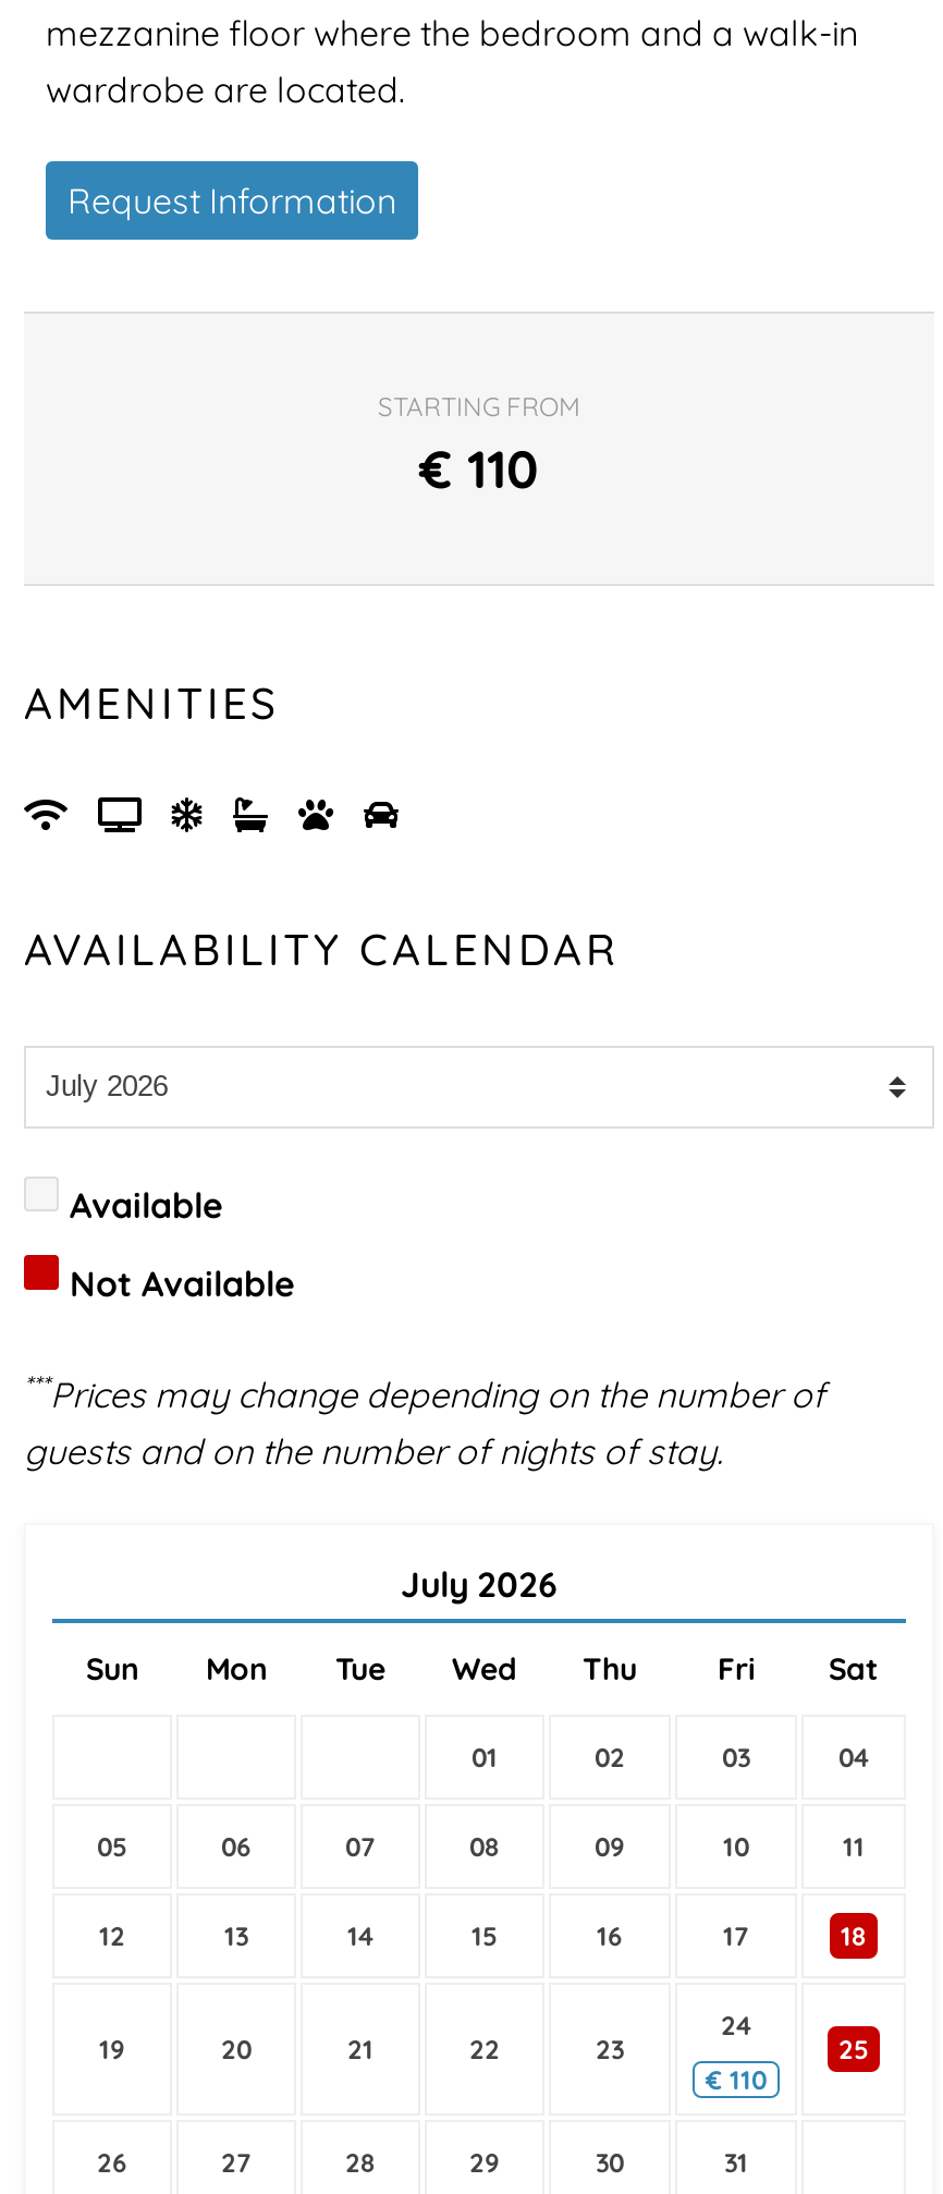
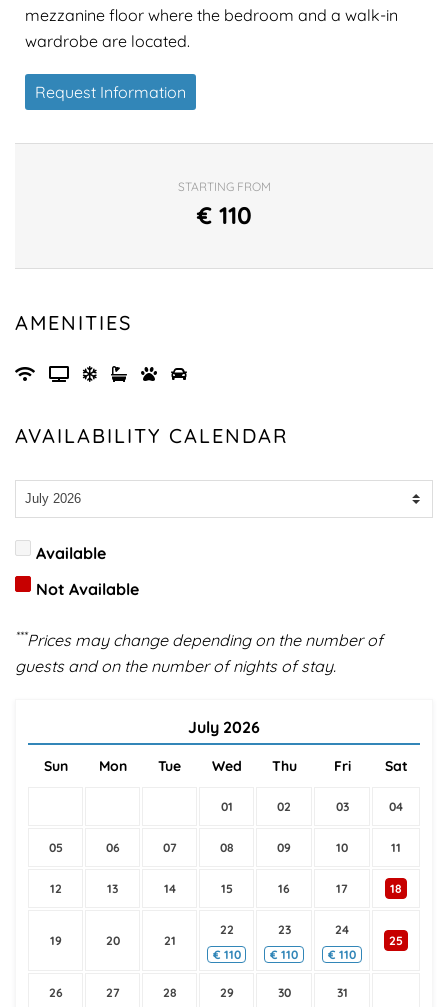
+ € 110

+ € 110
